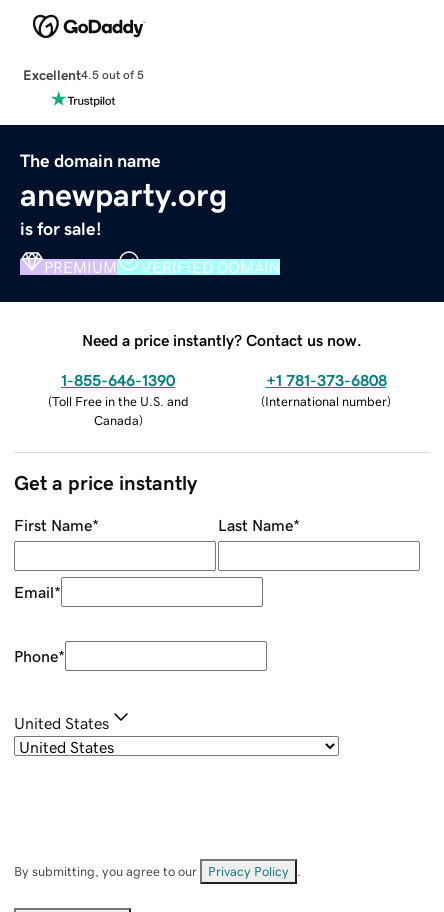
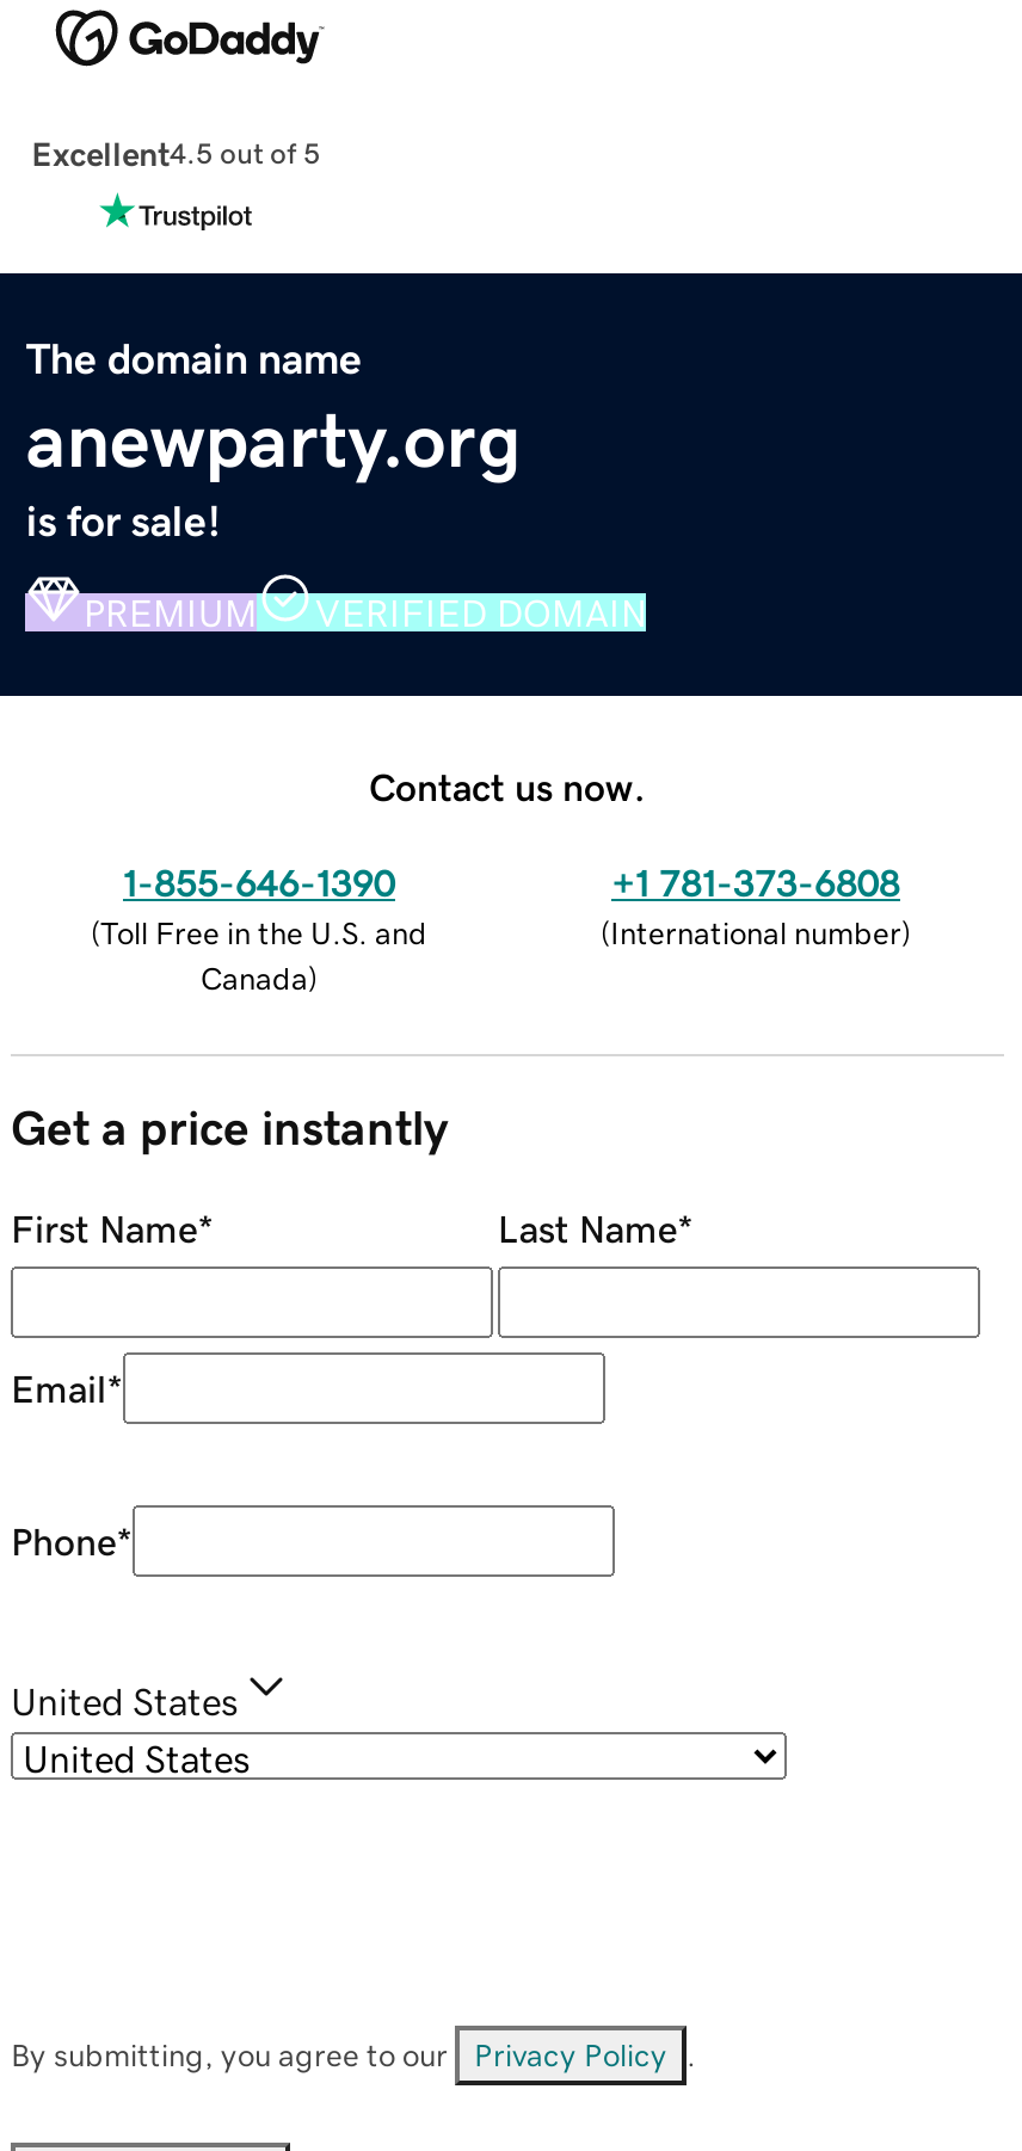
- Need a price instantly? Contact us now.
+ Contact us now.
